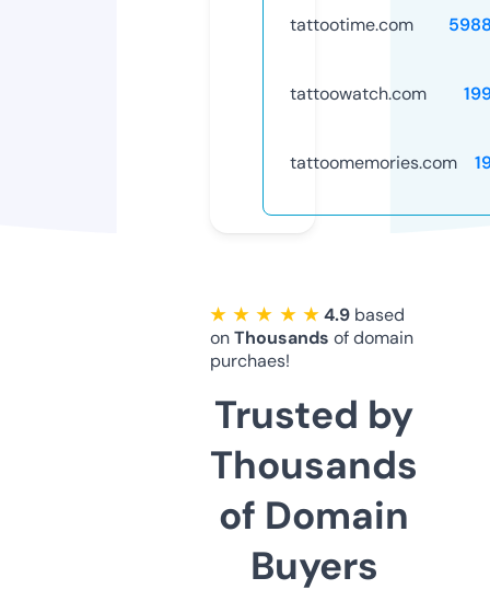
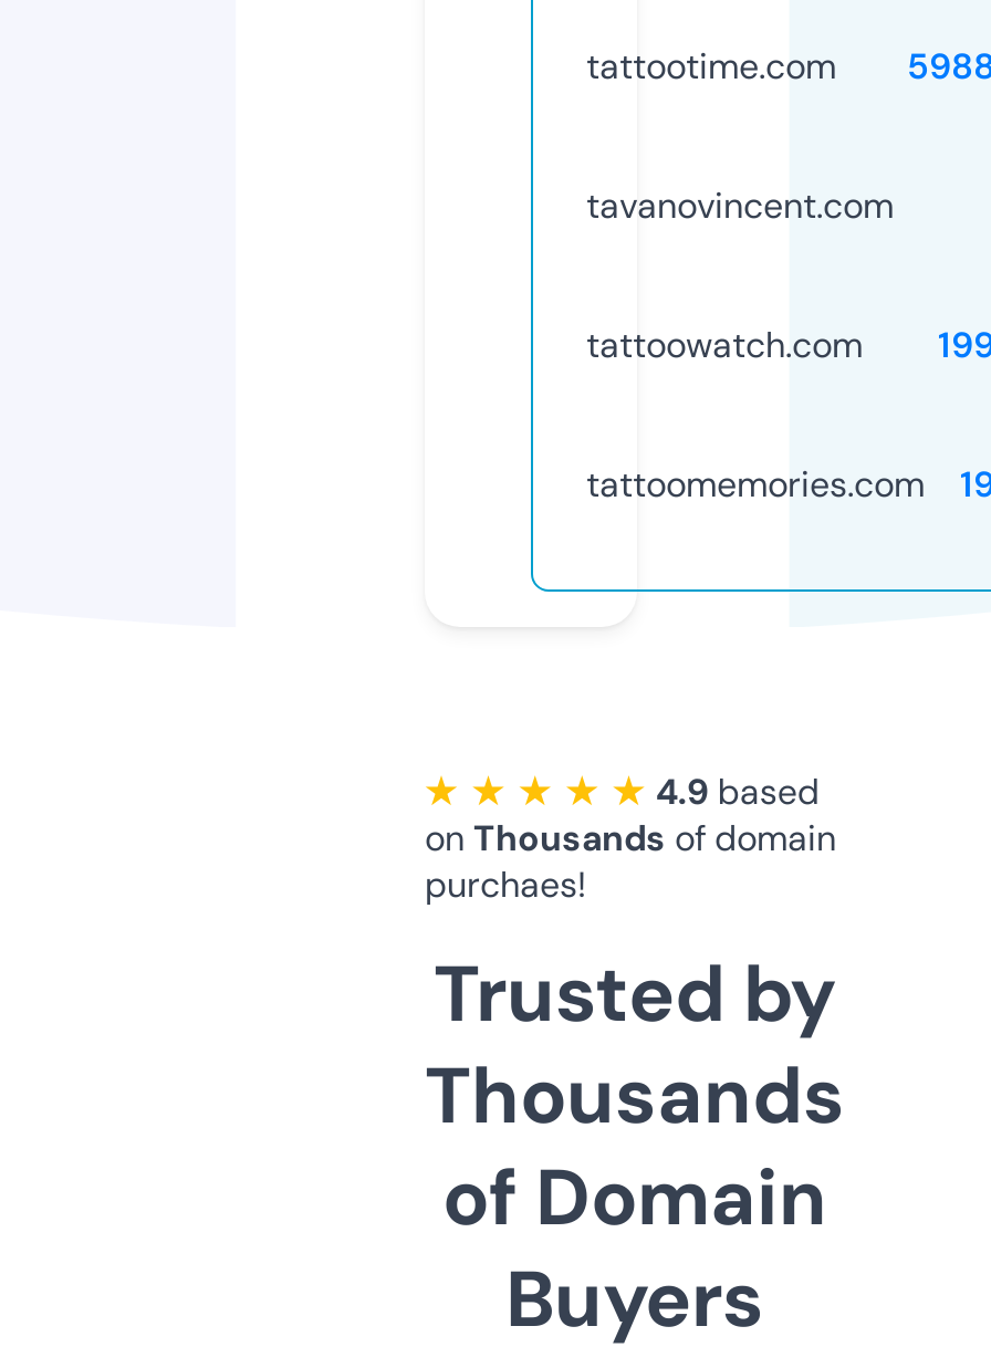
+ tavanovincent.com
